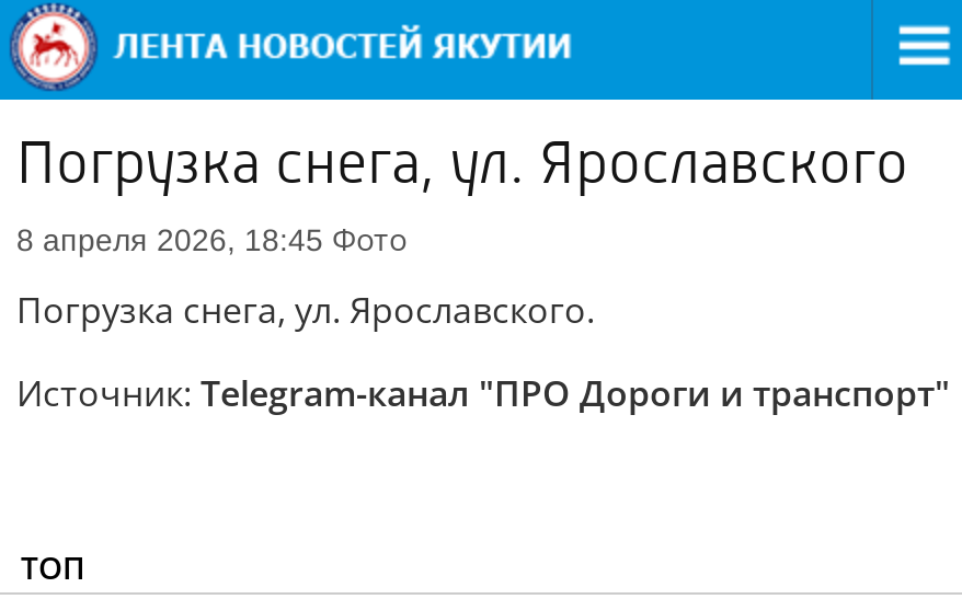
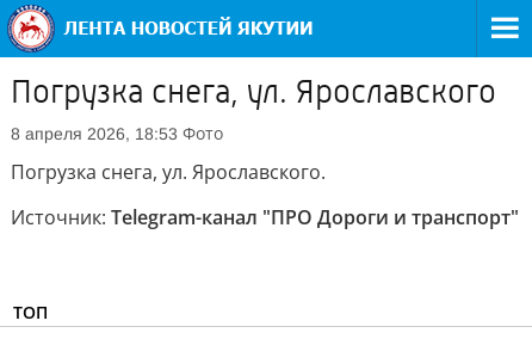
- 8 апреля 2026, 18:45 Фото
+ 8 апреля 2026, 18:53 Фото
